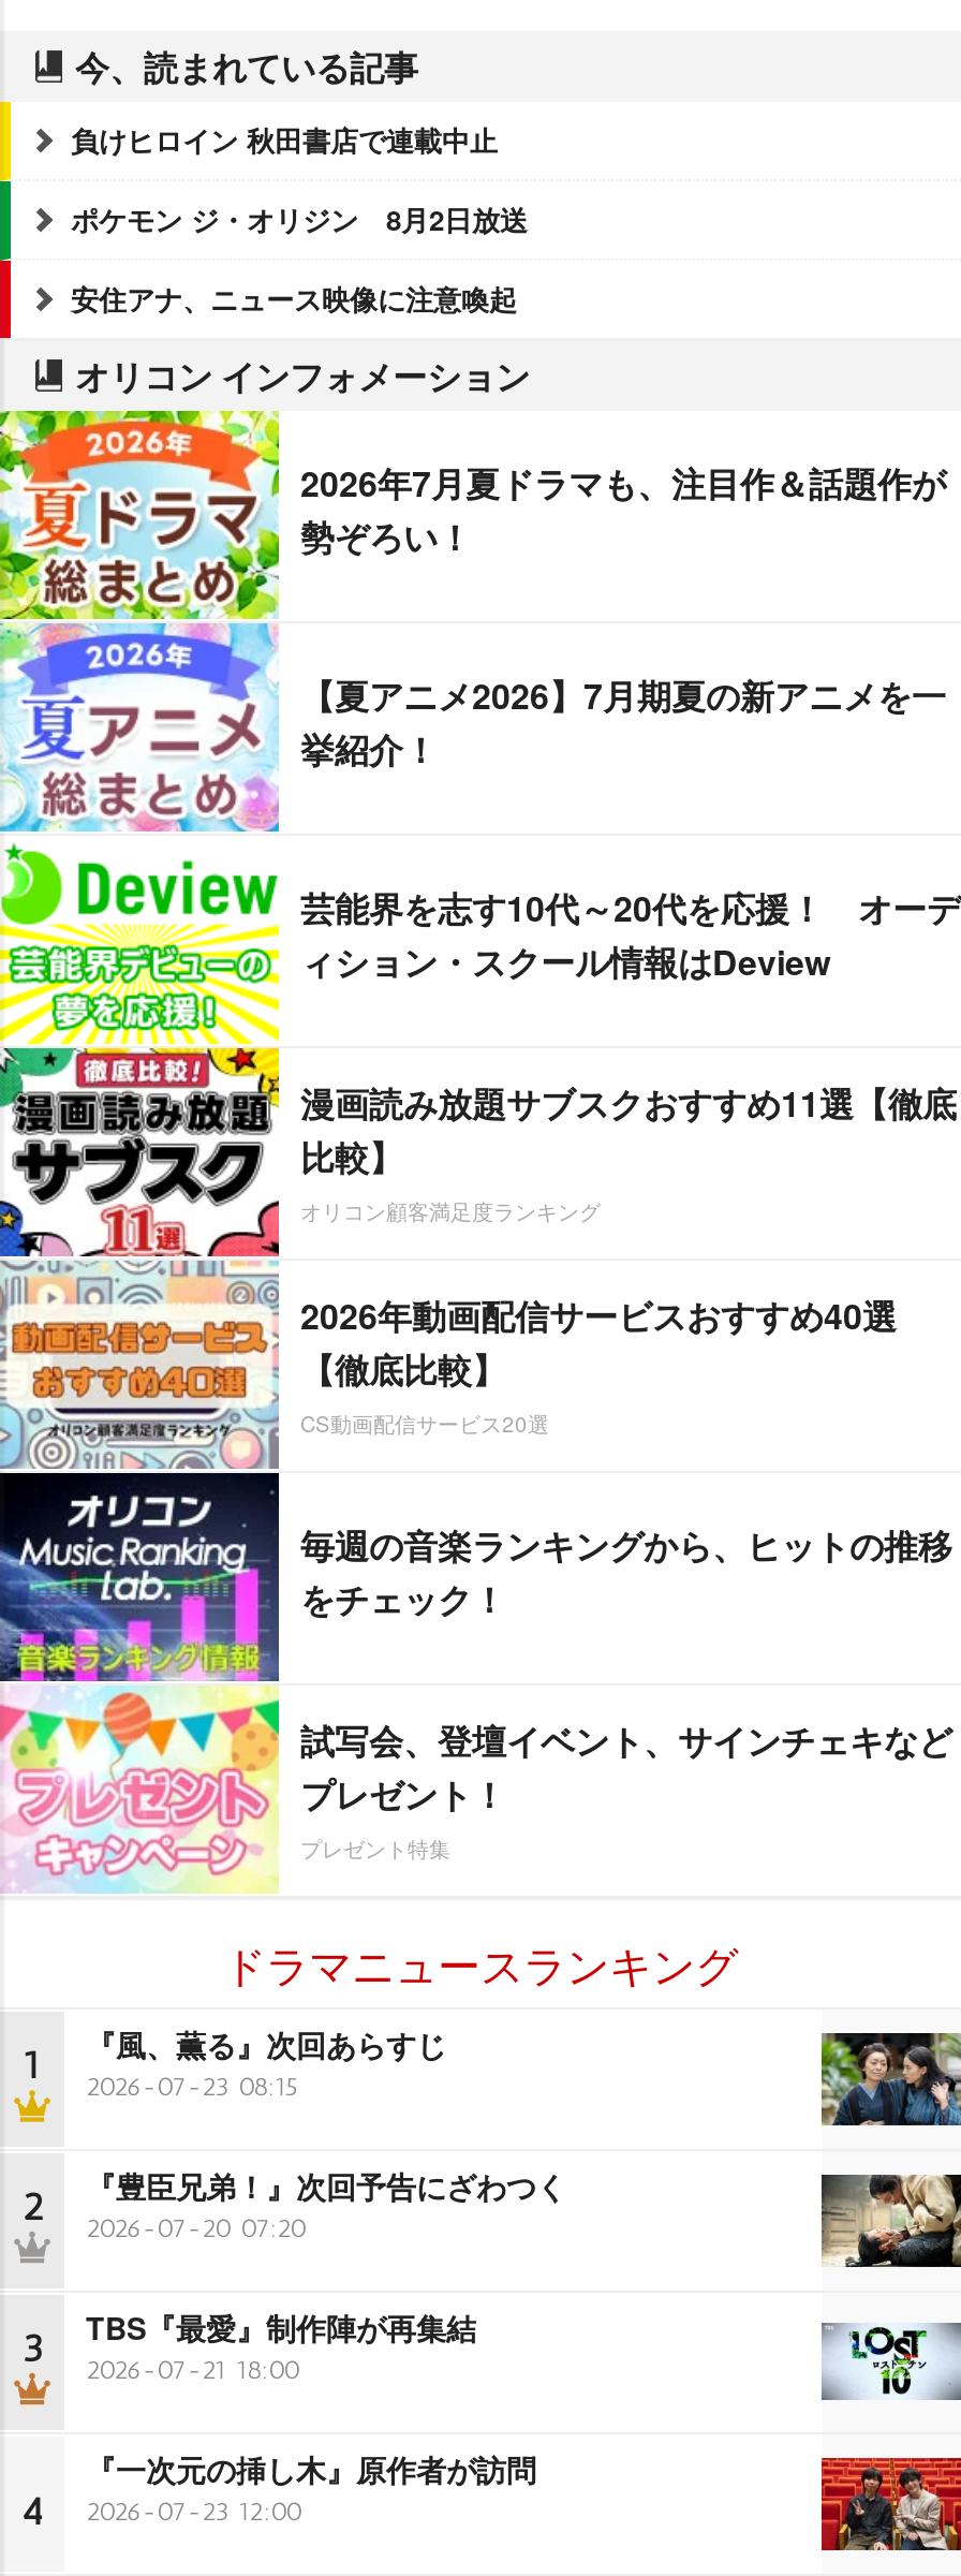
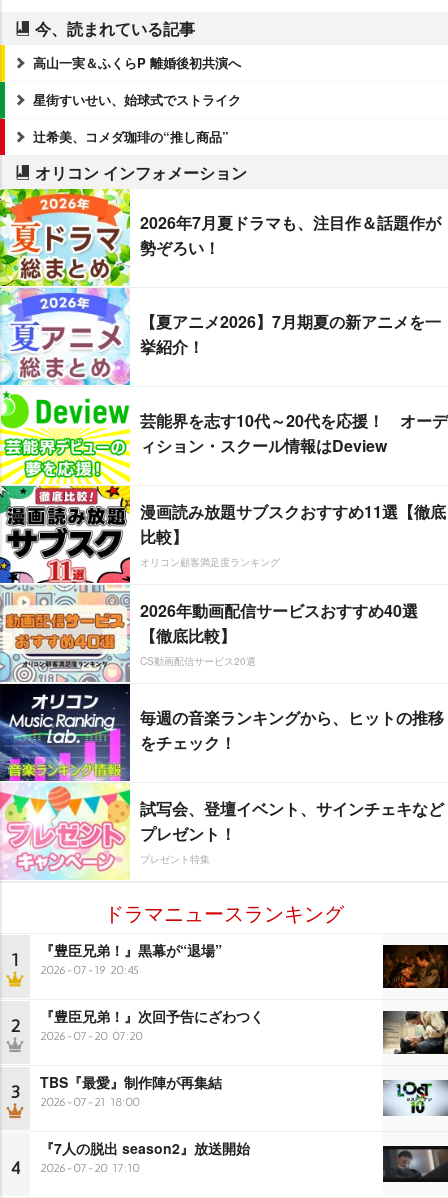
- 負けヒロイン 秋田書店で連載中止
+ 高山一実＆ふくらP 離婚後初共演へ

- ポケモン ジ・オリジン 8月2日放送
+ 星街すいせい、始球式でストライク

- 安住アナ、ニュース映像に注意喚起
+ 辻希美、コメダ珈琲の“推し商品”

- 『風、薫る』次回あらすじ
- 2026-07-23 08:15
+ 『豊臣兄弟！』黒幕が“退場”
+ 2026-07-19 20:45

- [image]
+ [image]

- 『一次元の挿し木』原作者が訪問
- 2026-07-23 12:00
+ 『7人の脱出 season2』放送開始
+ 2026-07-20 17:10

- [image]
+ [image]
